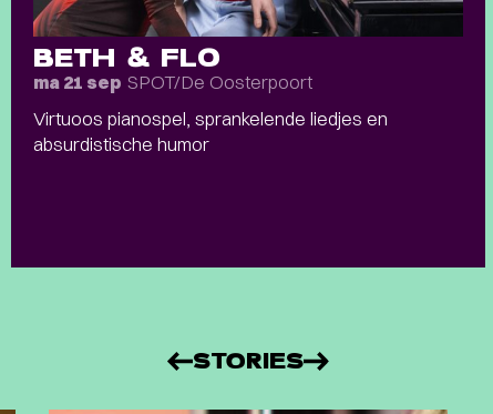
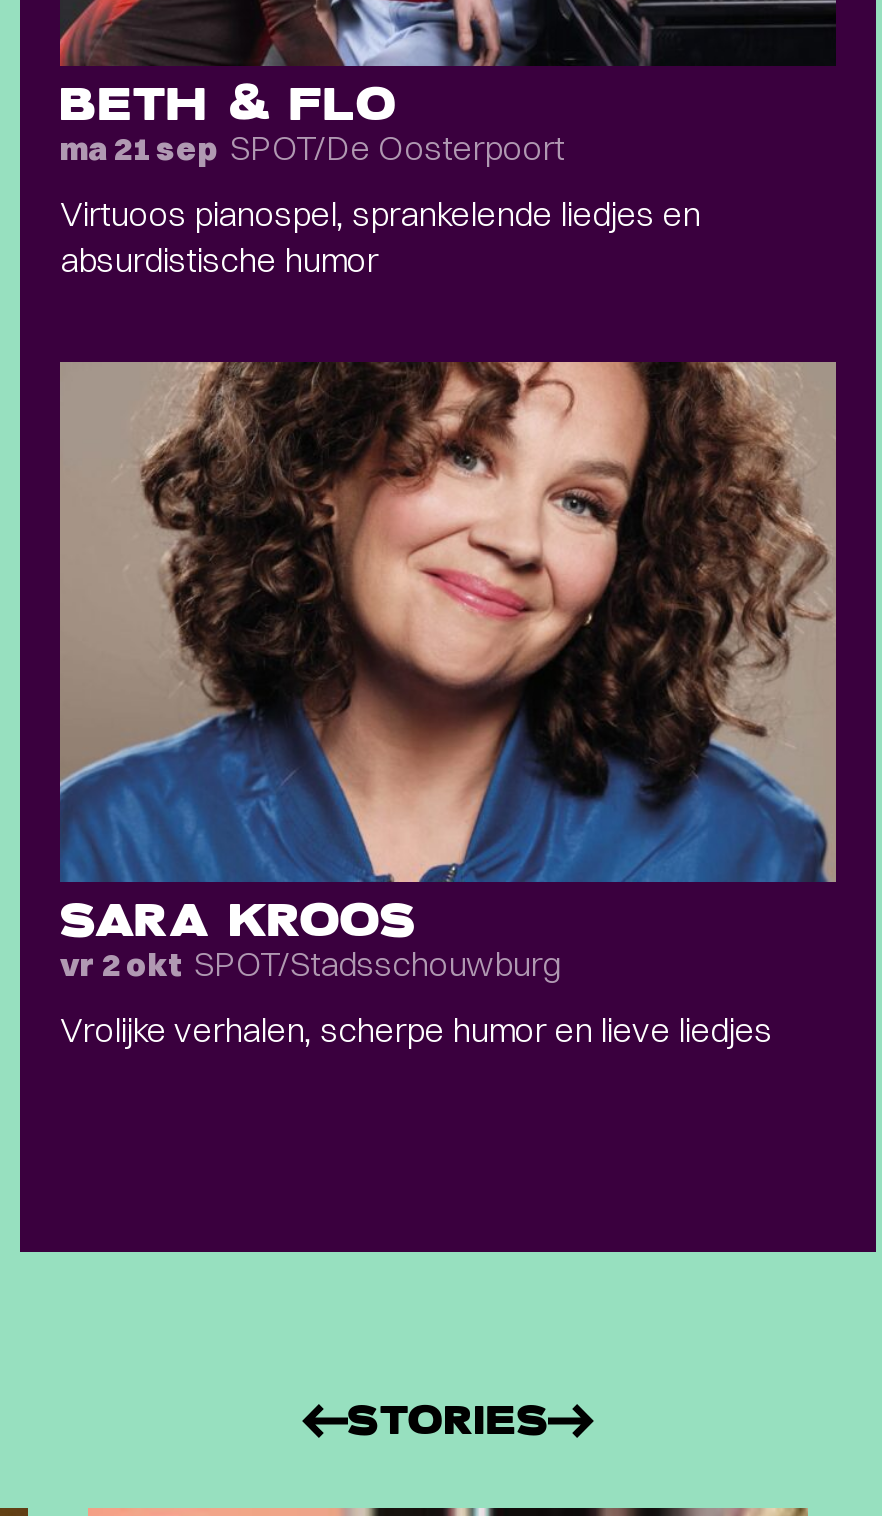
+ [image]
+ SARA KROOS
+ vr 2 okt SPOT/Stadsschouwburg
+ Vrolijke verhalen, scherpe humor en lieve liedjes
